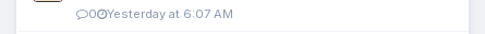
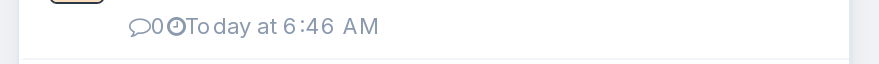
- Yesterday at 6:07 AM
+ Today at 6:46 AM
